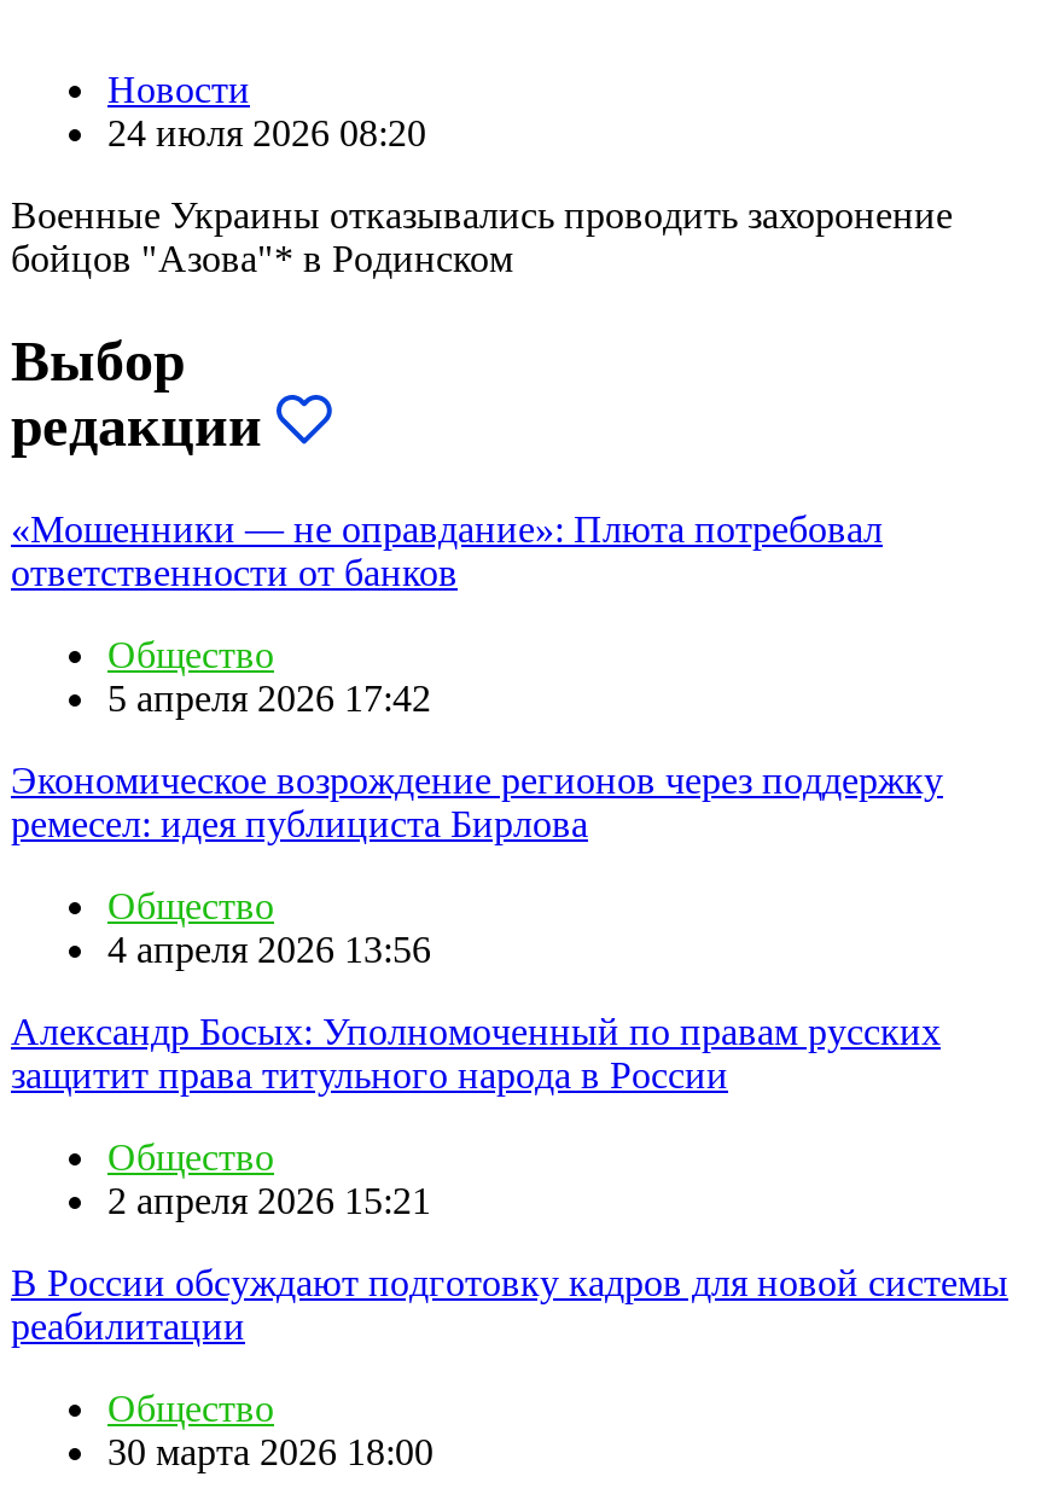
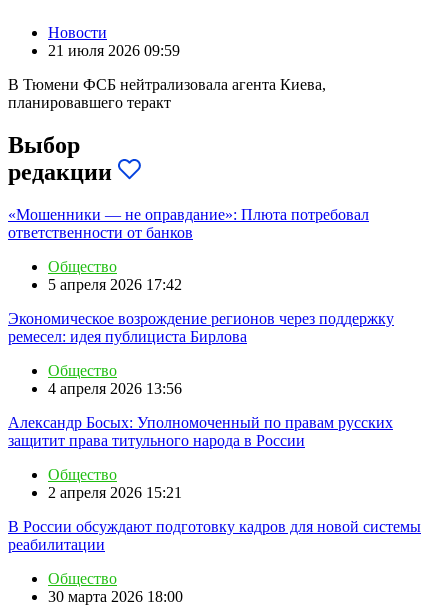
- 24 июля 2026 08:20
+ 21 июля 2026 09:59

- Военные Украины отказывались проводить захоронение
- бойцов "Азова"* в Родинском
+ В Тюмени ФСБ нейтрализовала агента Киева,
+ планировавшего теракт
